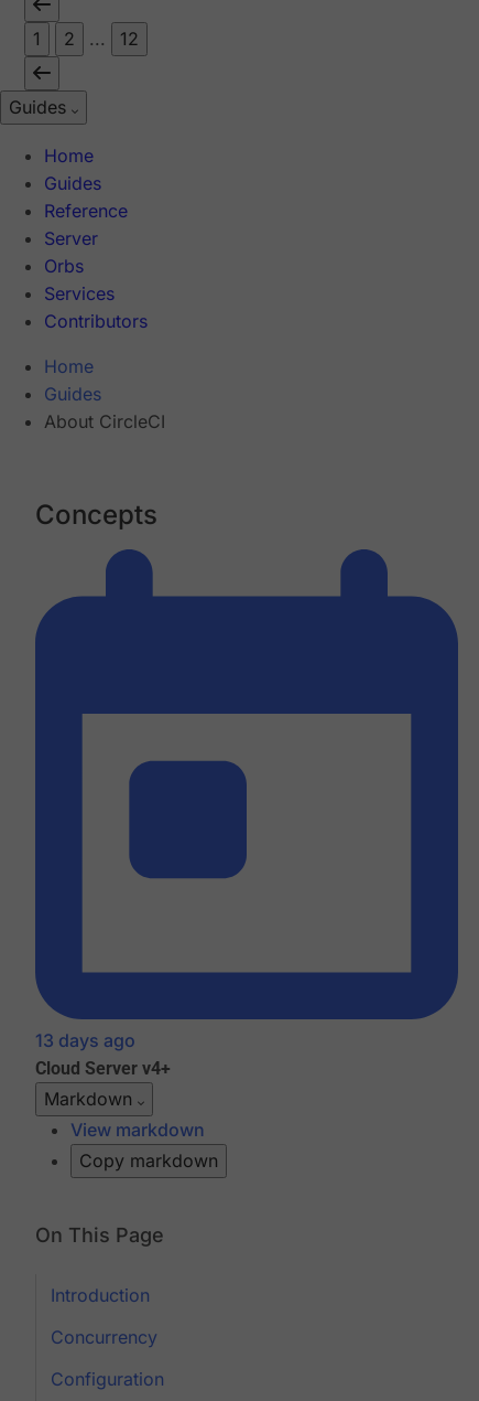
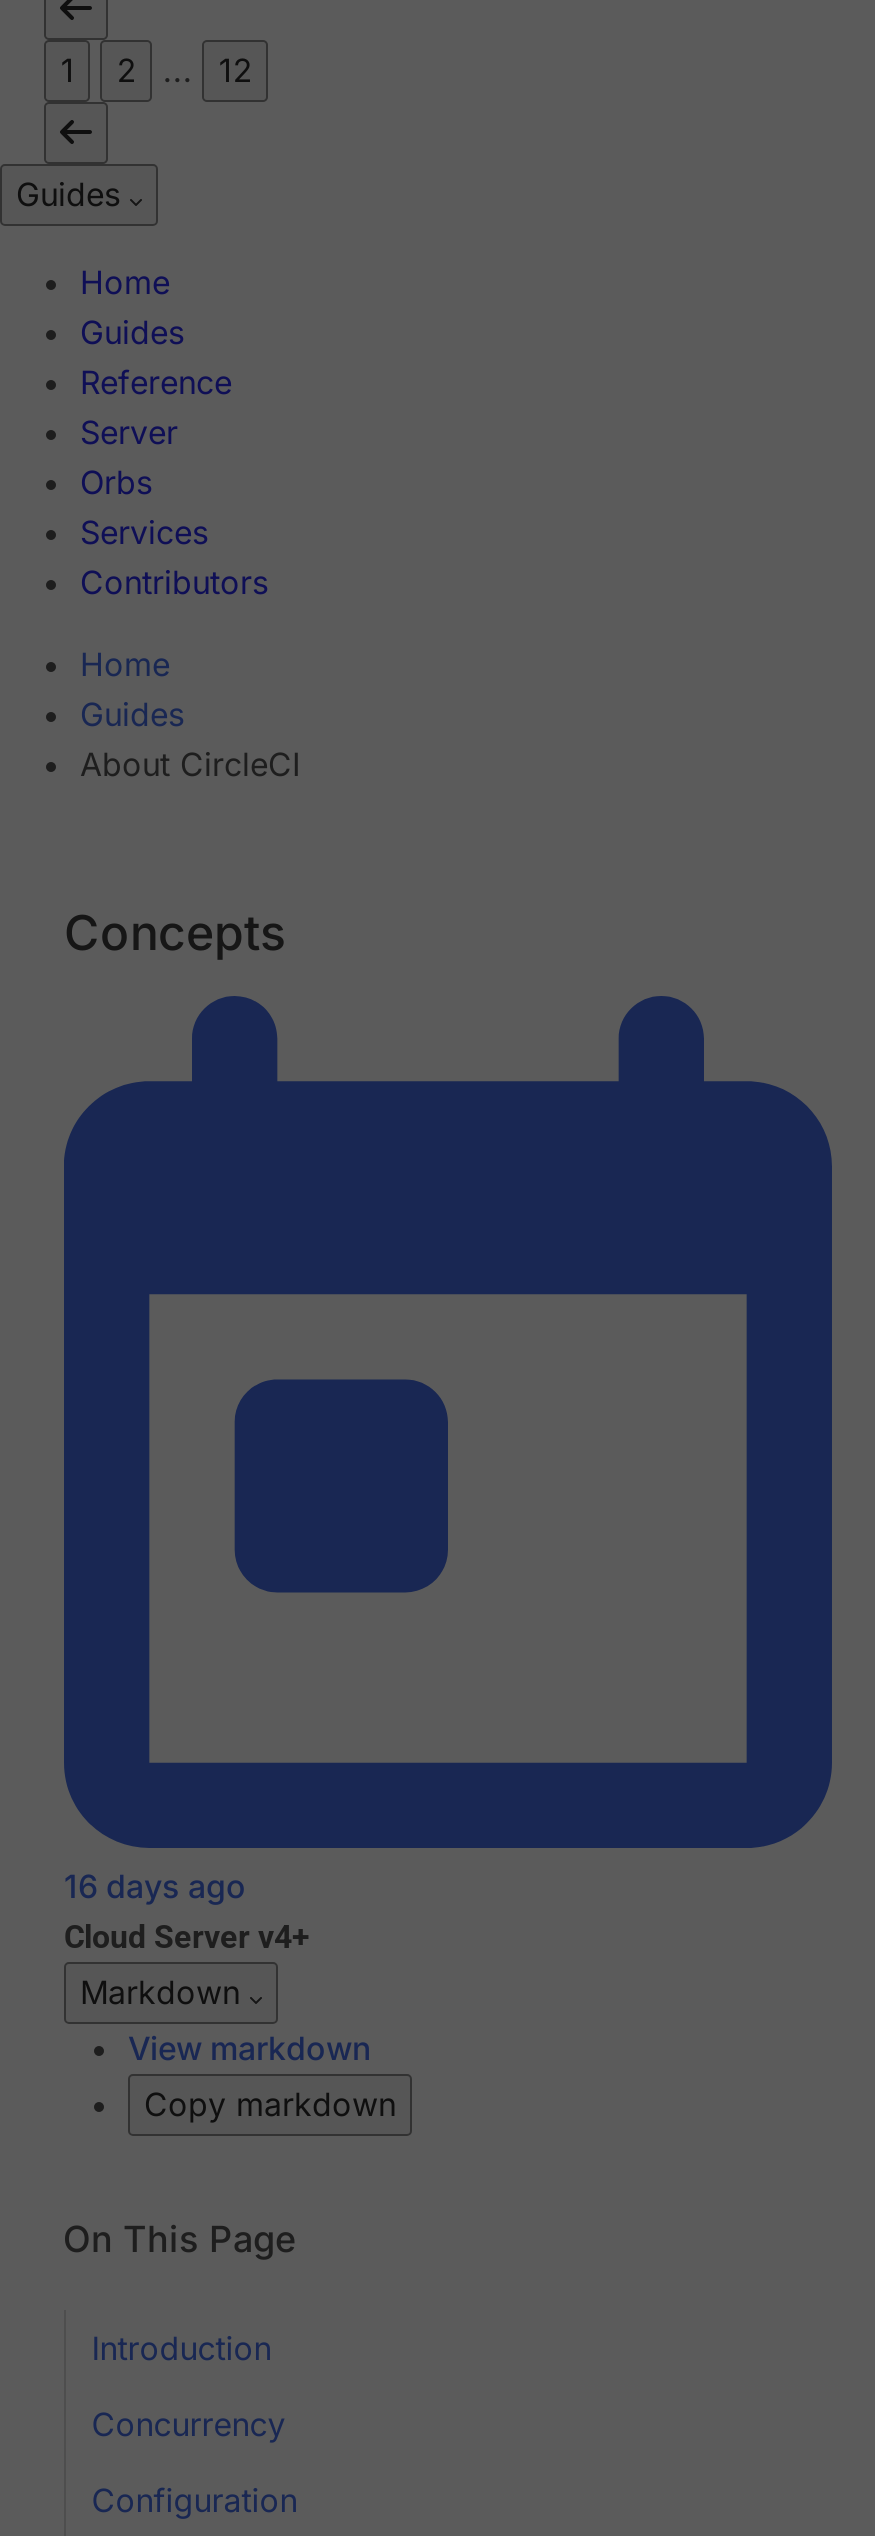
- 13 days ago
+ 16 days ago
